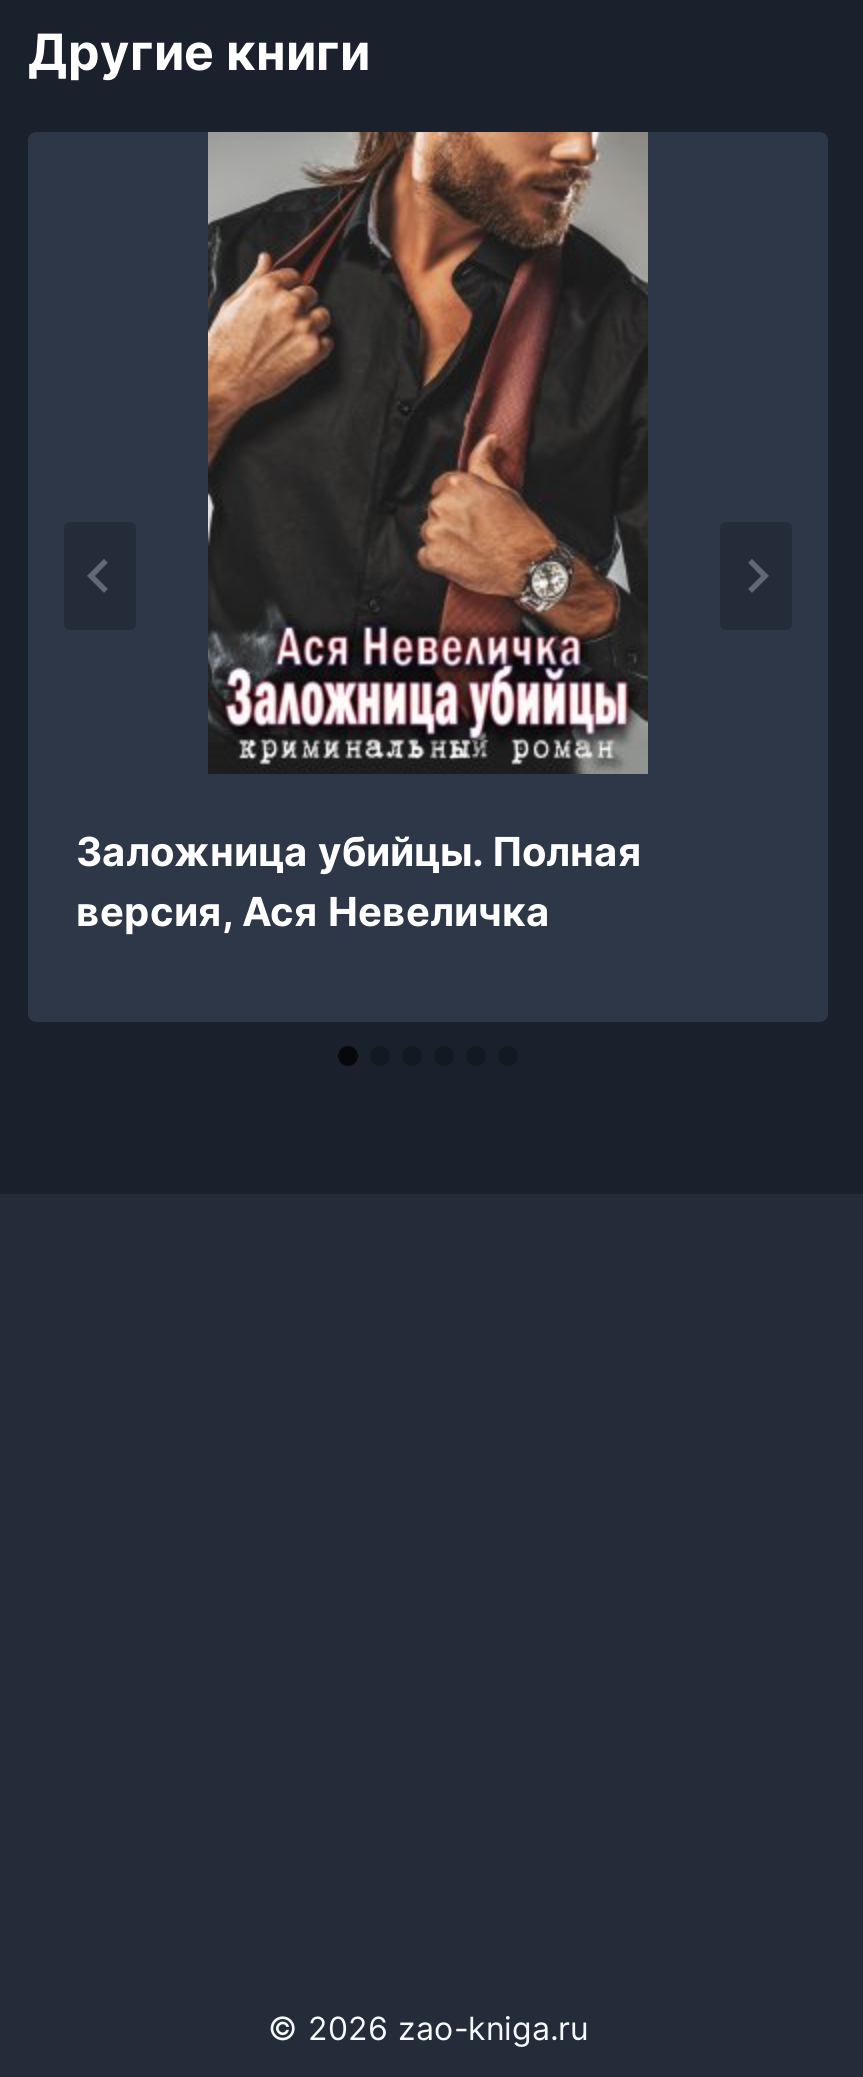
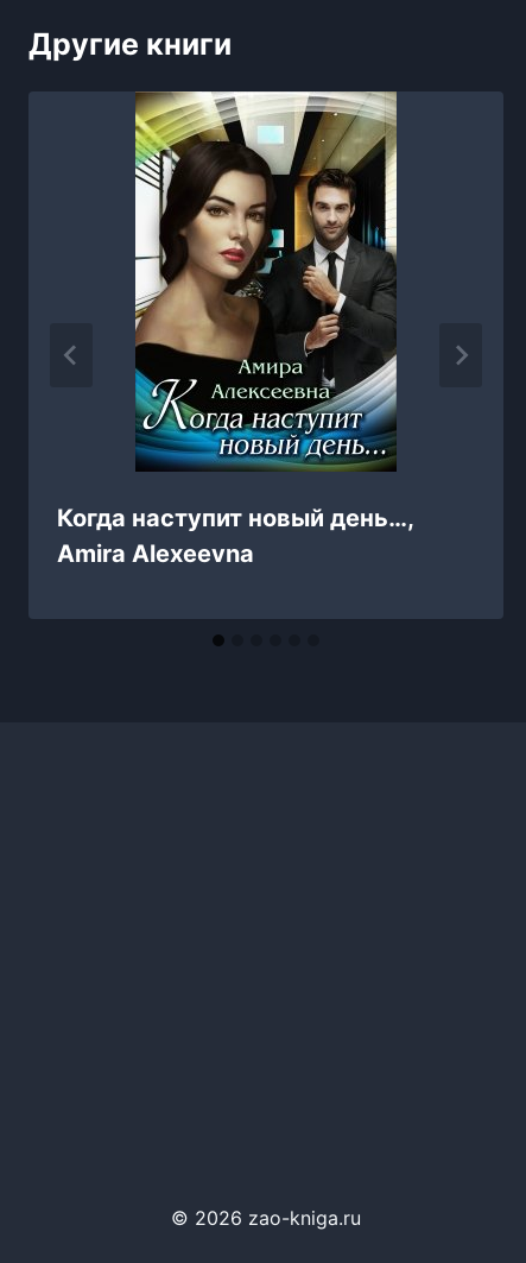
- [image]
- Заложница убийцы. Полная
- версия, Ася Невеличка
+ [image]
+ Когда наступит новый день…,
+ Amira Alexeevna
